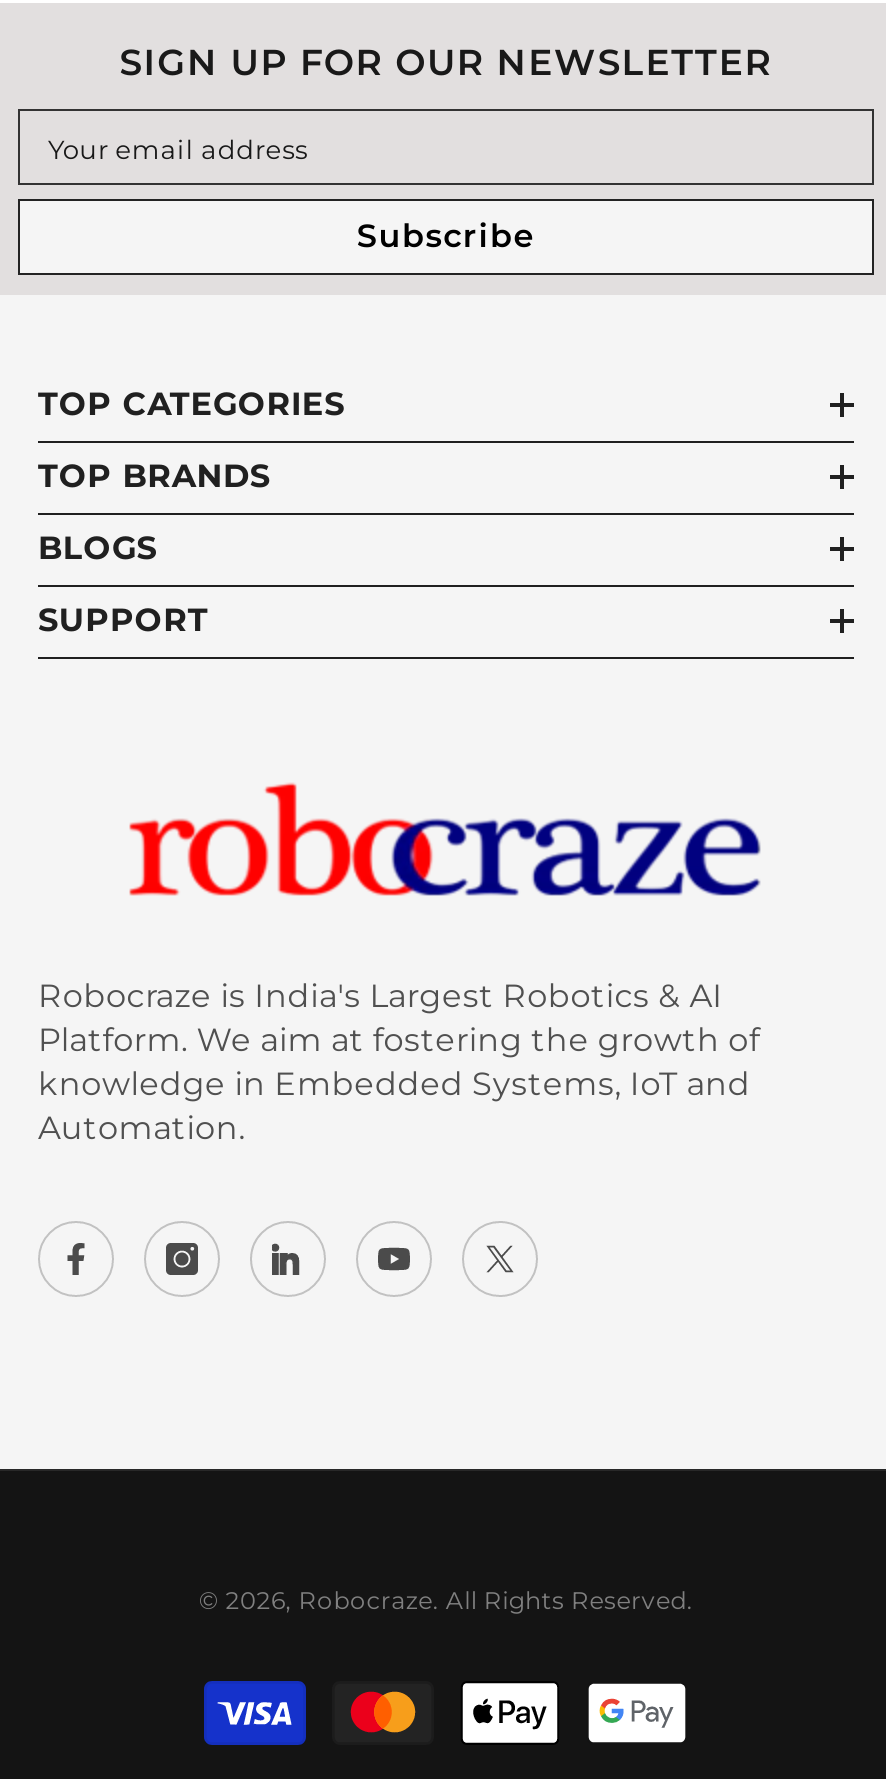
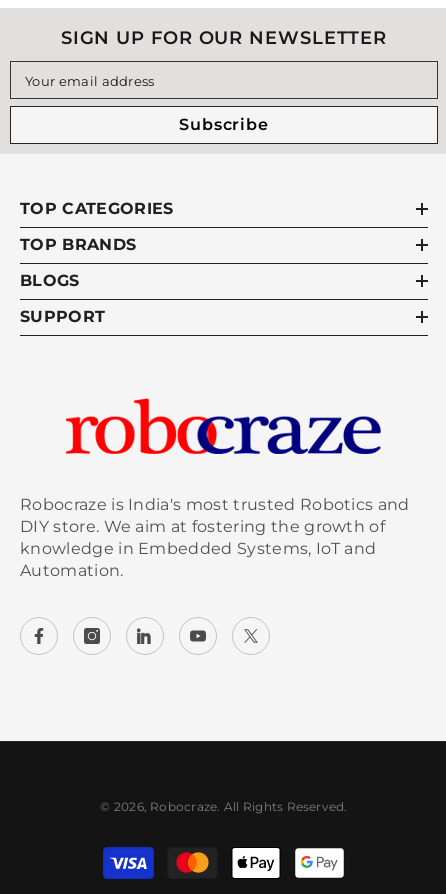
- Robocraze is India's Largest Robotics & AI
- Platform. We aim at fostering the growth of
+ Robocraze is India's most trusted Robotics and
+ DIY store. We aim at fostering the growth of
